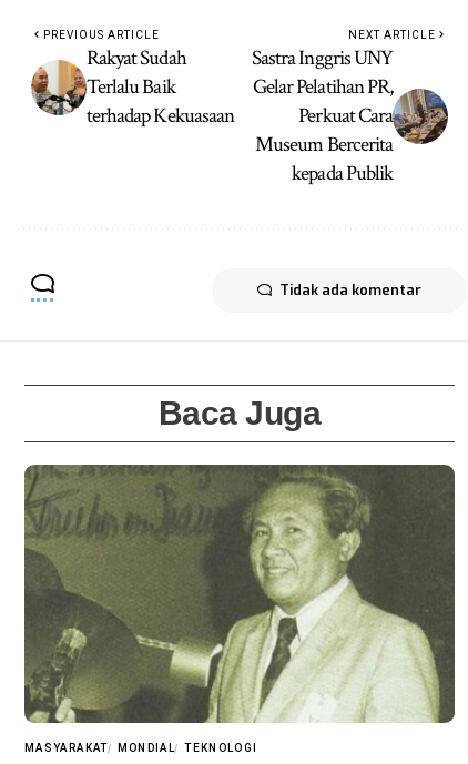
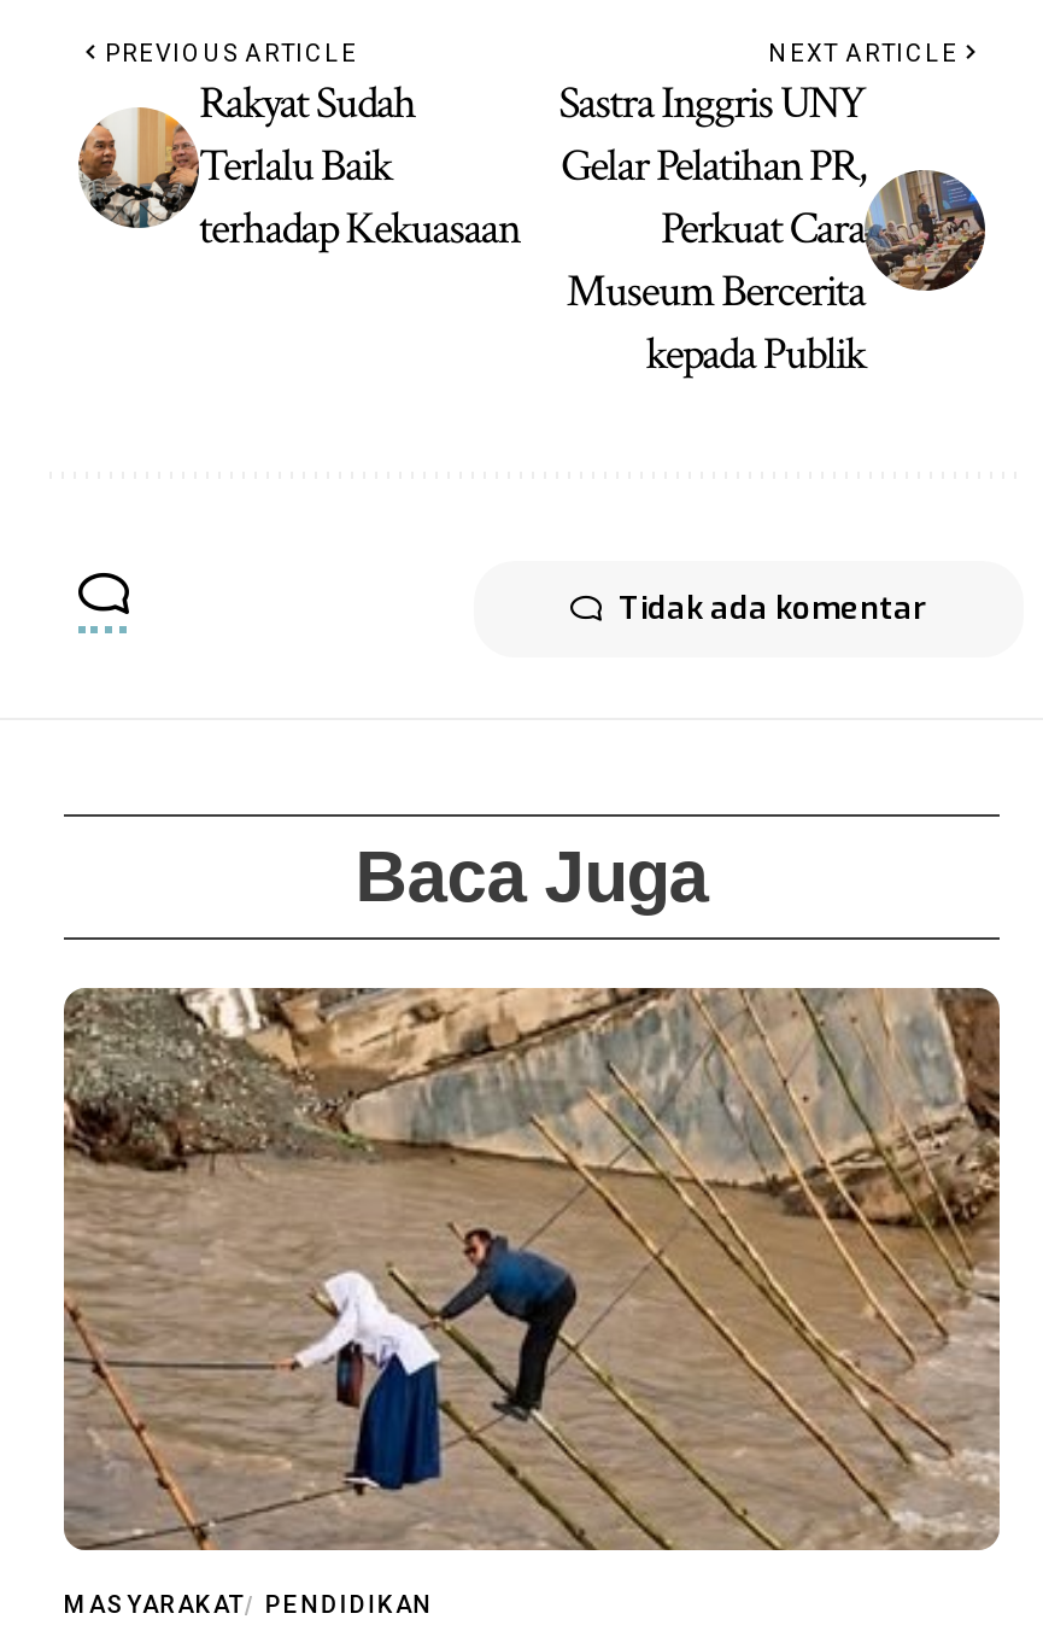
- [image]
- MONDIAL
- TEKNOLOGI
+ [image]
+ PENDIDIKAN
